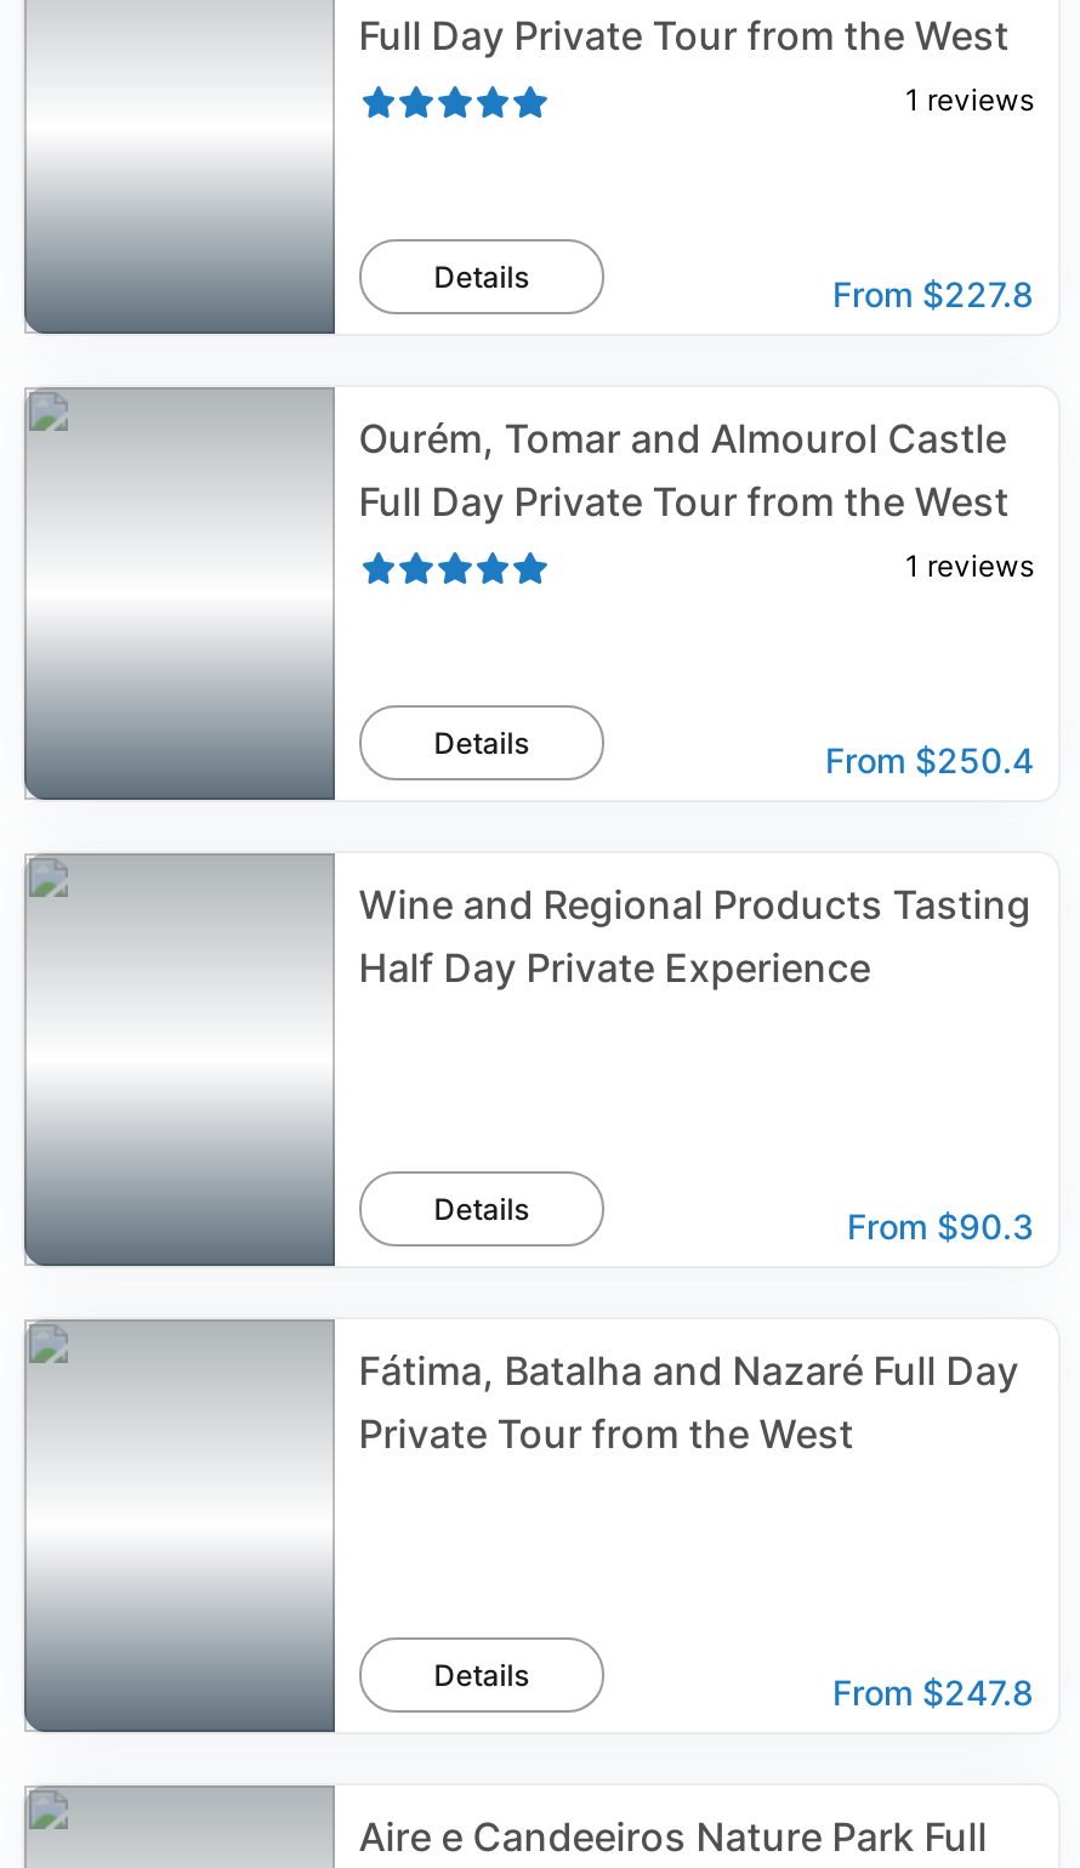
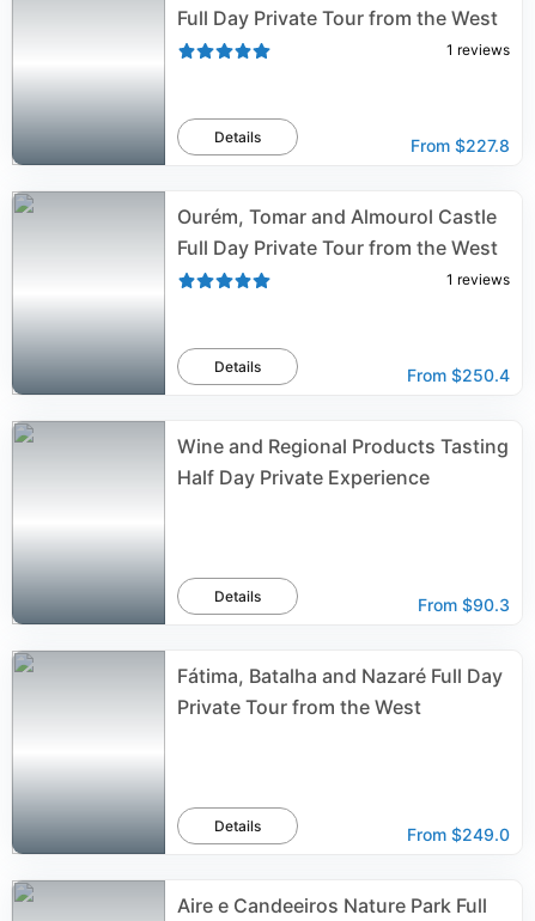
- From $247.8
+ From $249.0
